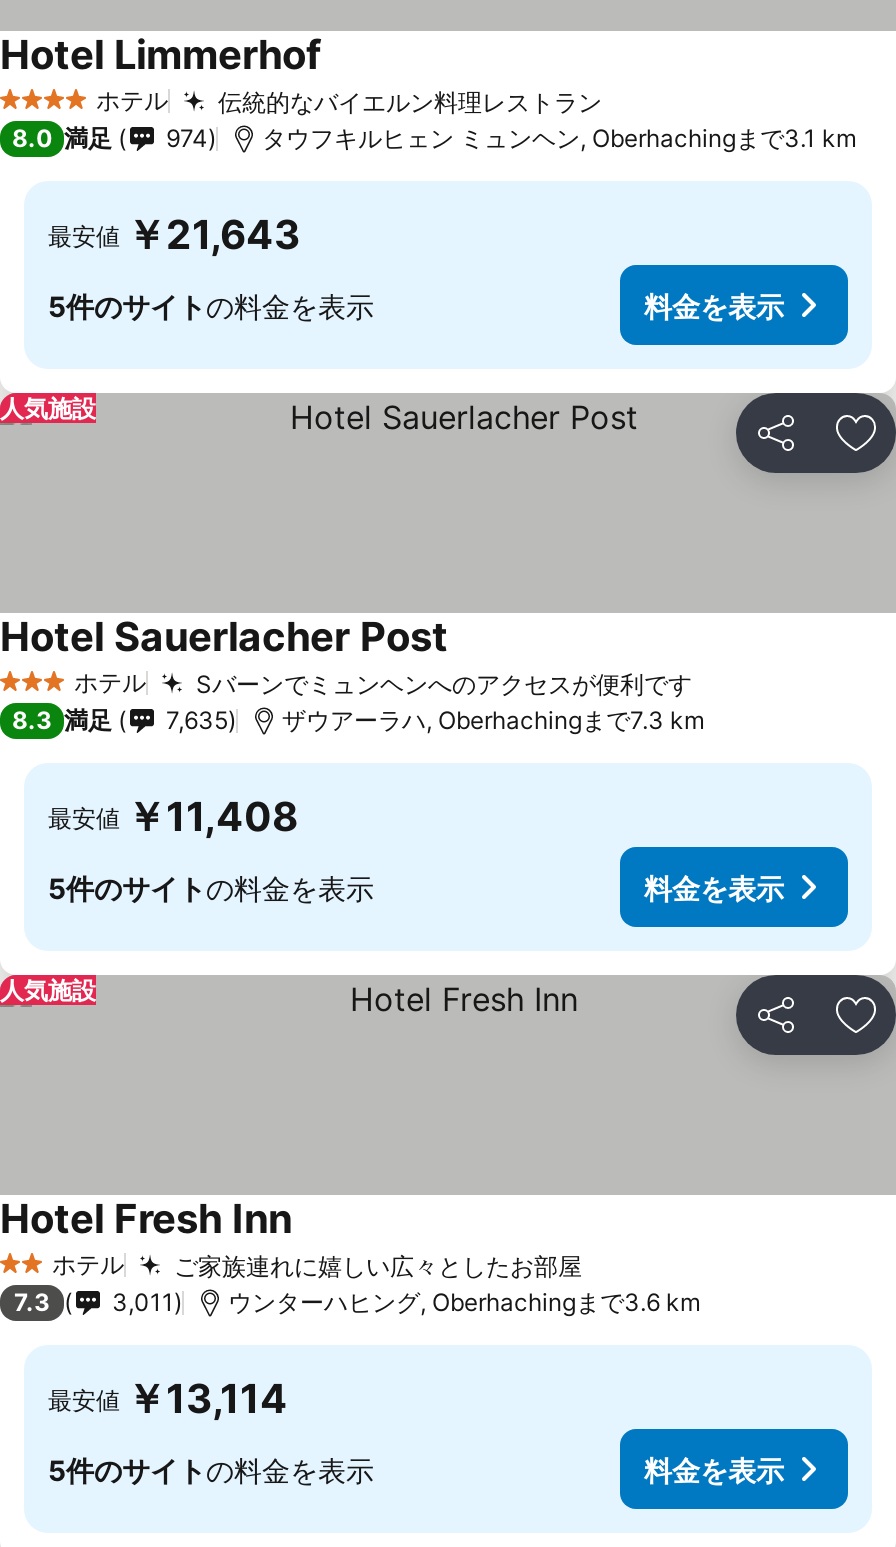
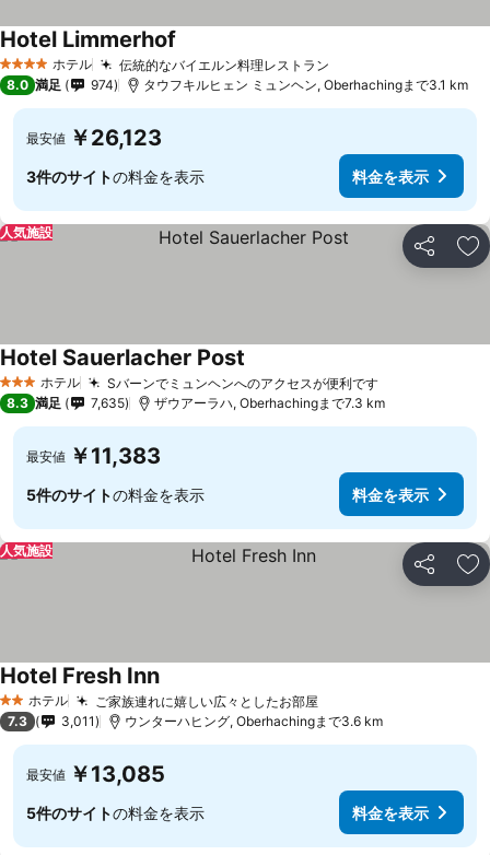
- 最安値 ￥21,643
+ 最安値 ￥26,123

- 5件のサイトの料金を表示
+ 3件のサイトの料金を表示

- 最安値 ￥11,408
+ 最安値 ￥11,383

- 最安値 ￥13,114
+ 最安値 ￥13,085
